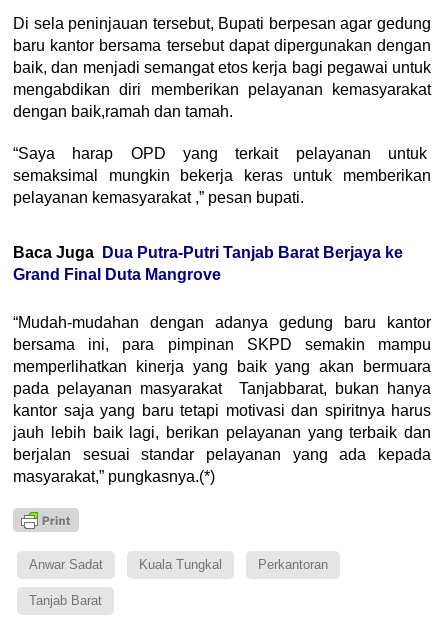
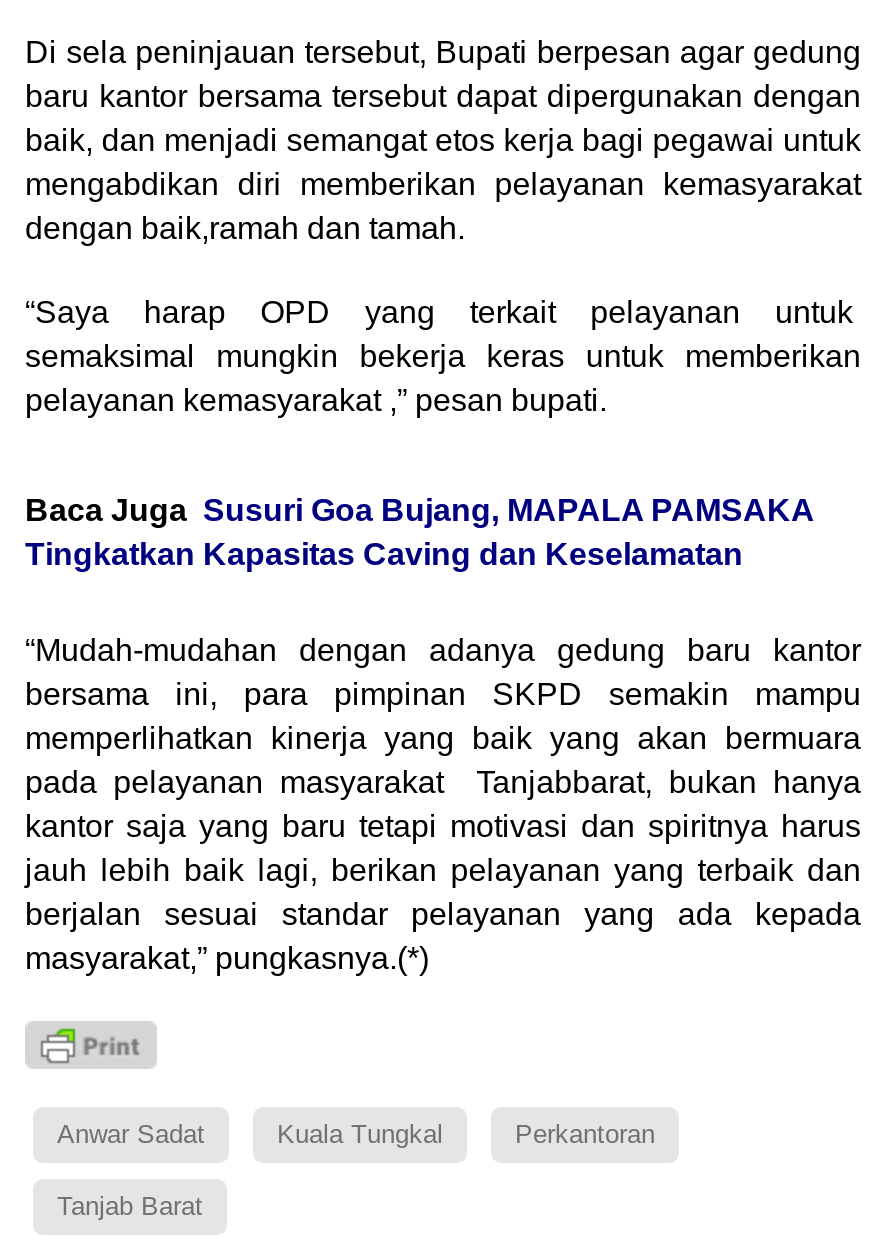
- Baca Juga Dua Putra-Putri Tanjab Barat Berjaya ke
- Grand Final Duta Mangrove
+ Baca Juga Susuri Goa Bujang, MAPALA PAMSAKA
+ Tingkatkan Kapasitas Caving dan Keselamatan
